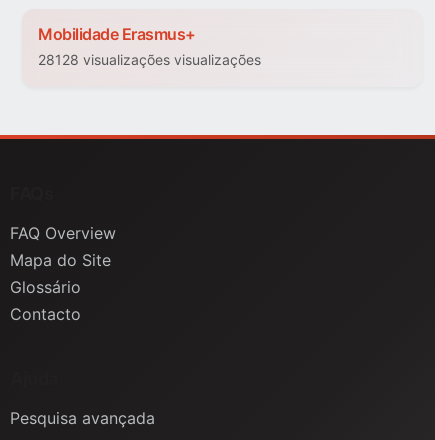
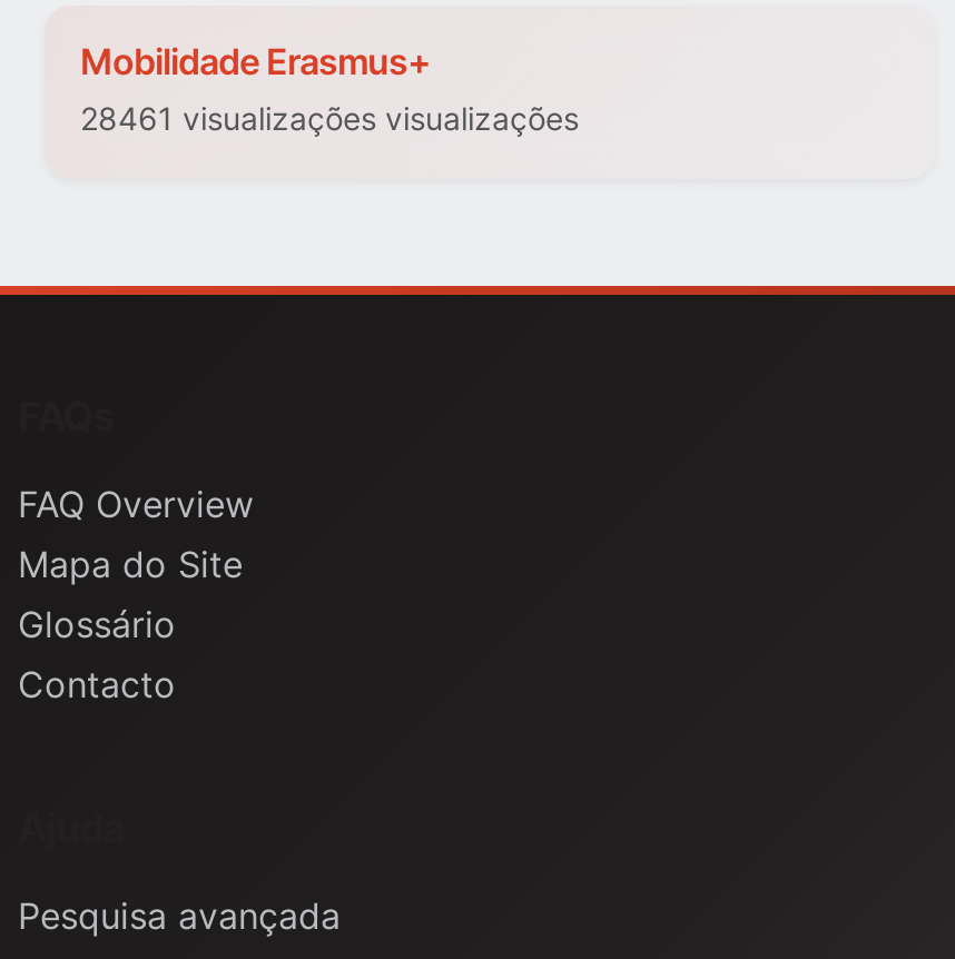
- 28128 visualizações visualizações
+ 28461 visualizações visualizações
